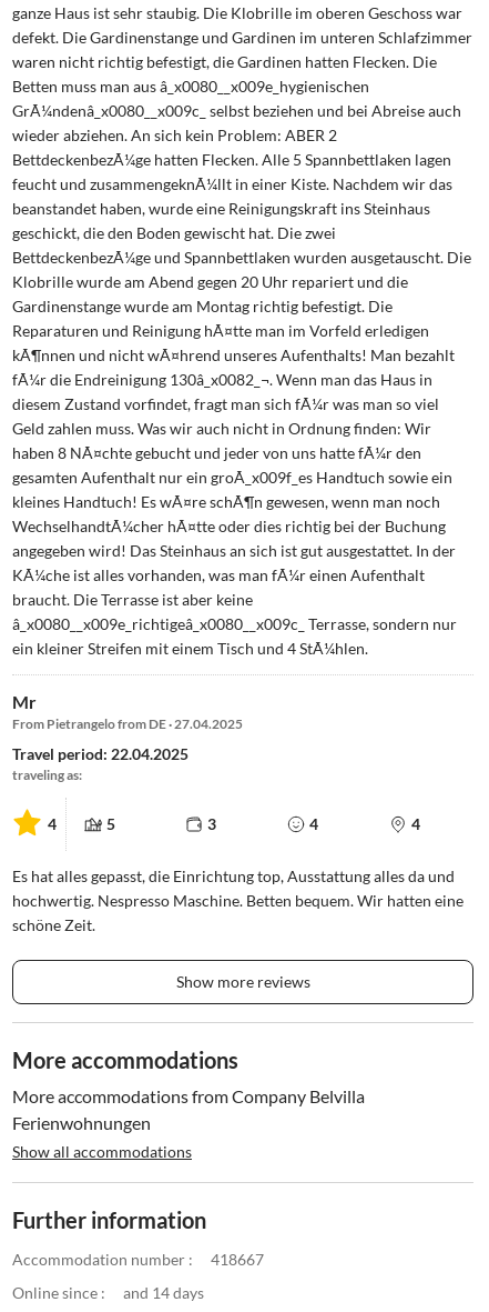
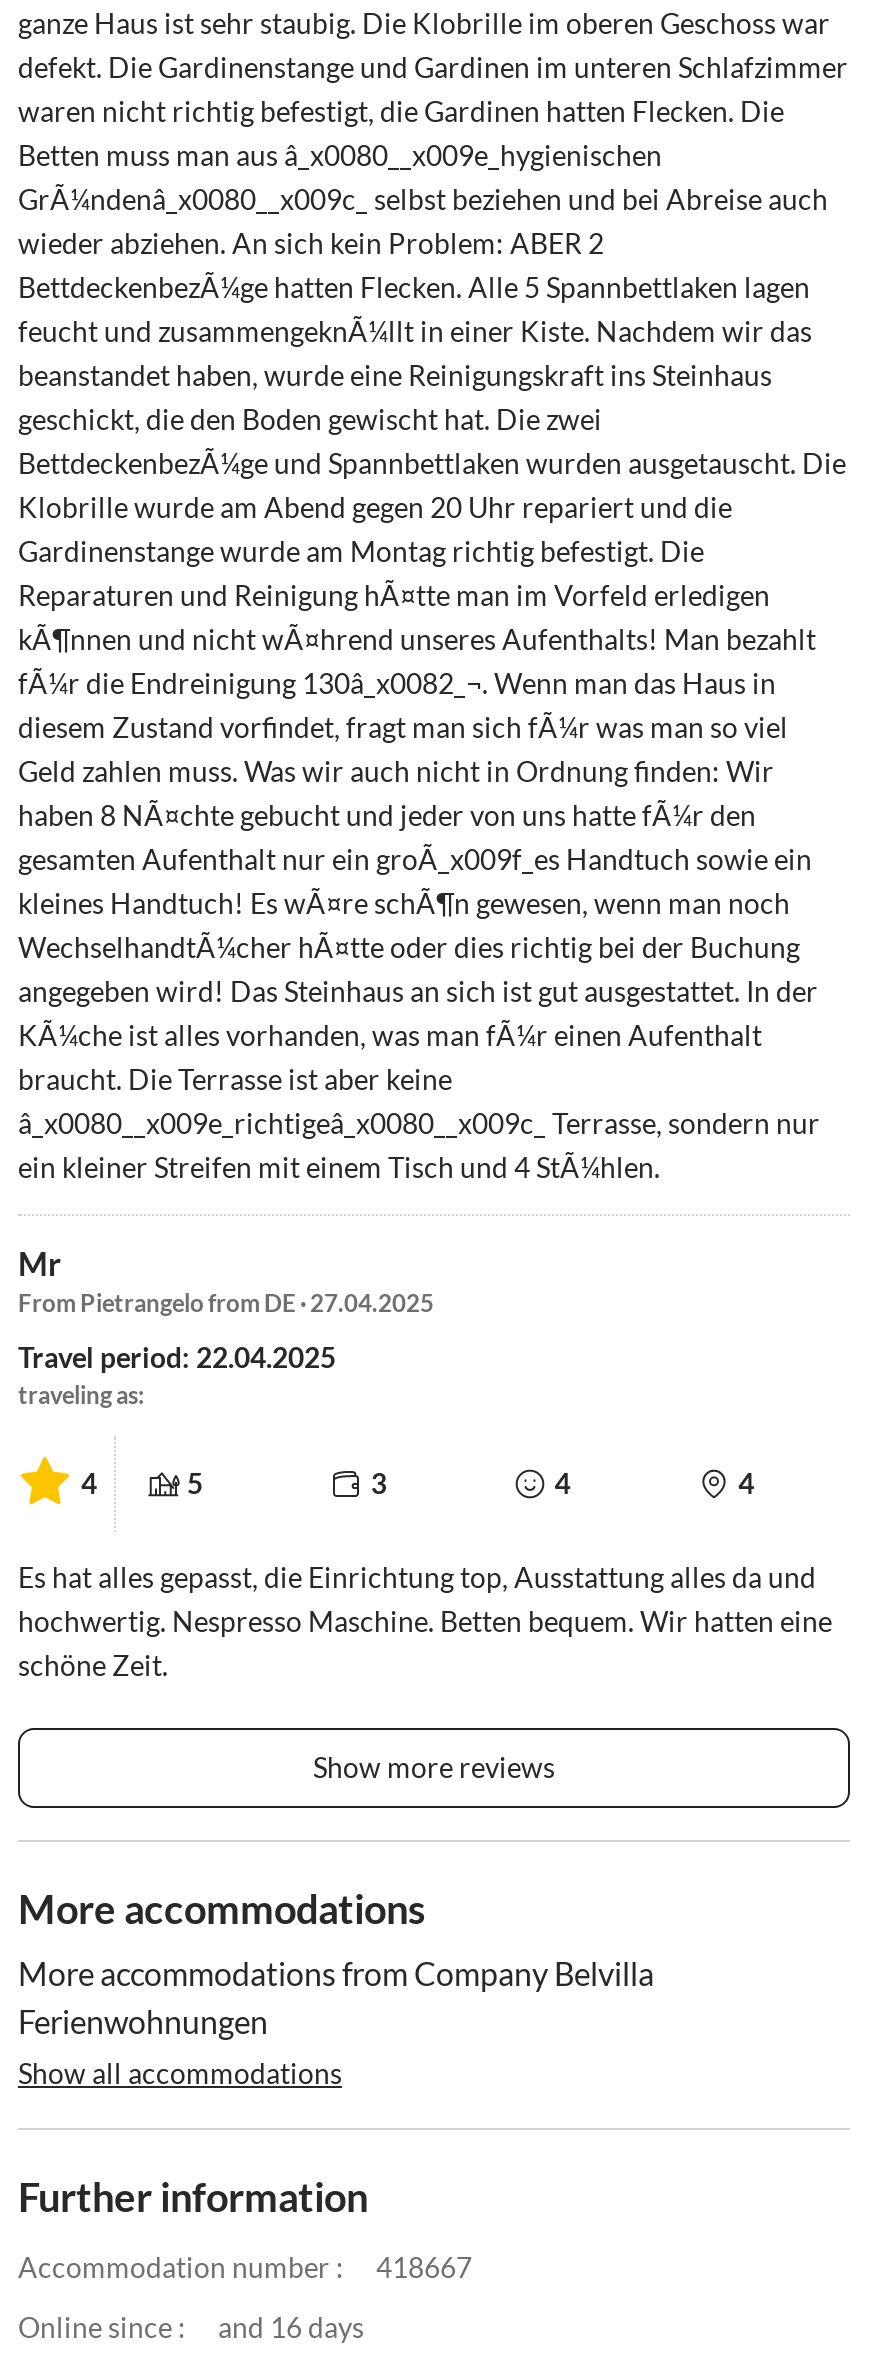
- Online since : and 14 days
+ Online since : and 16 days
